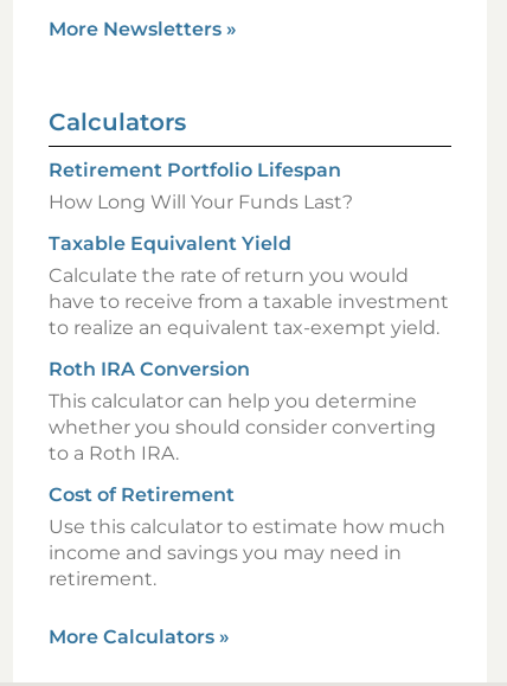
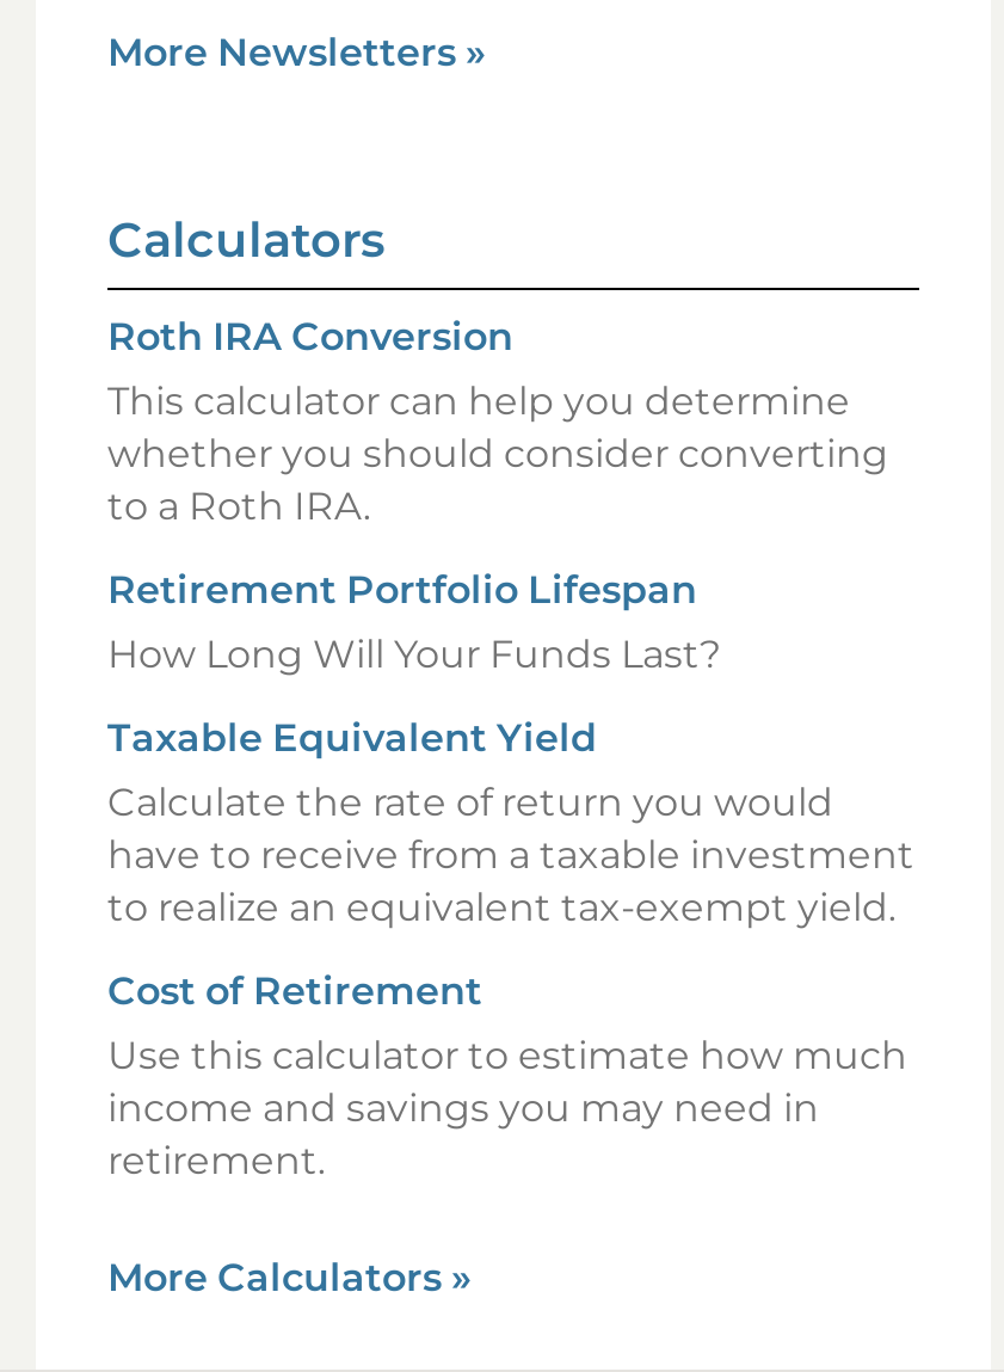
moved down: Retirement Portfolio Lifespan | How Long Will Your Funds Last? | Taxable Equivalent Yield | Calculate the rate of return you would | have to receive from a taxable investment | to realize an equivalent tax-exempt yield.

moved up: Roth IRA Conversion | This calculator can help you determine | whether you should consider converting | to a Roth IRA.
